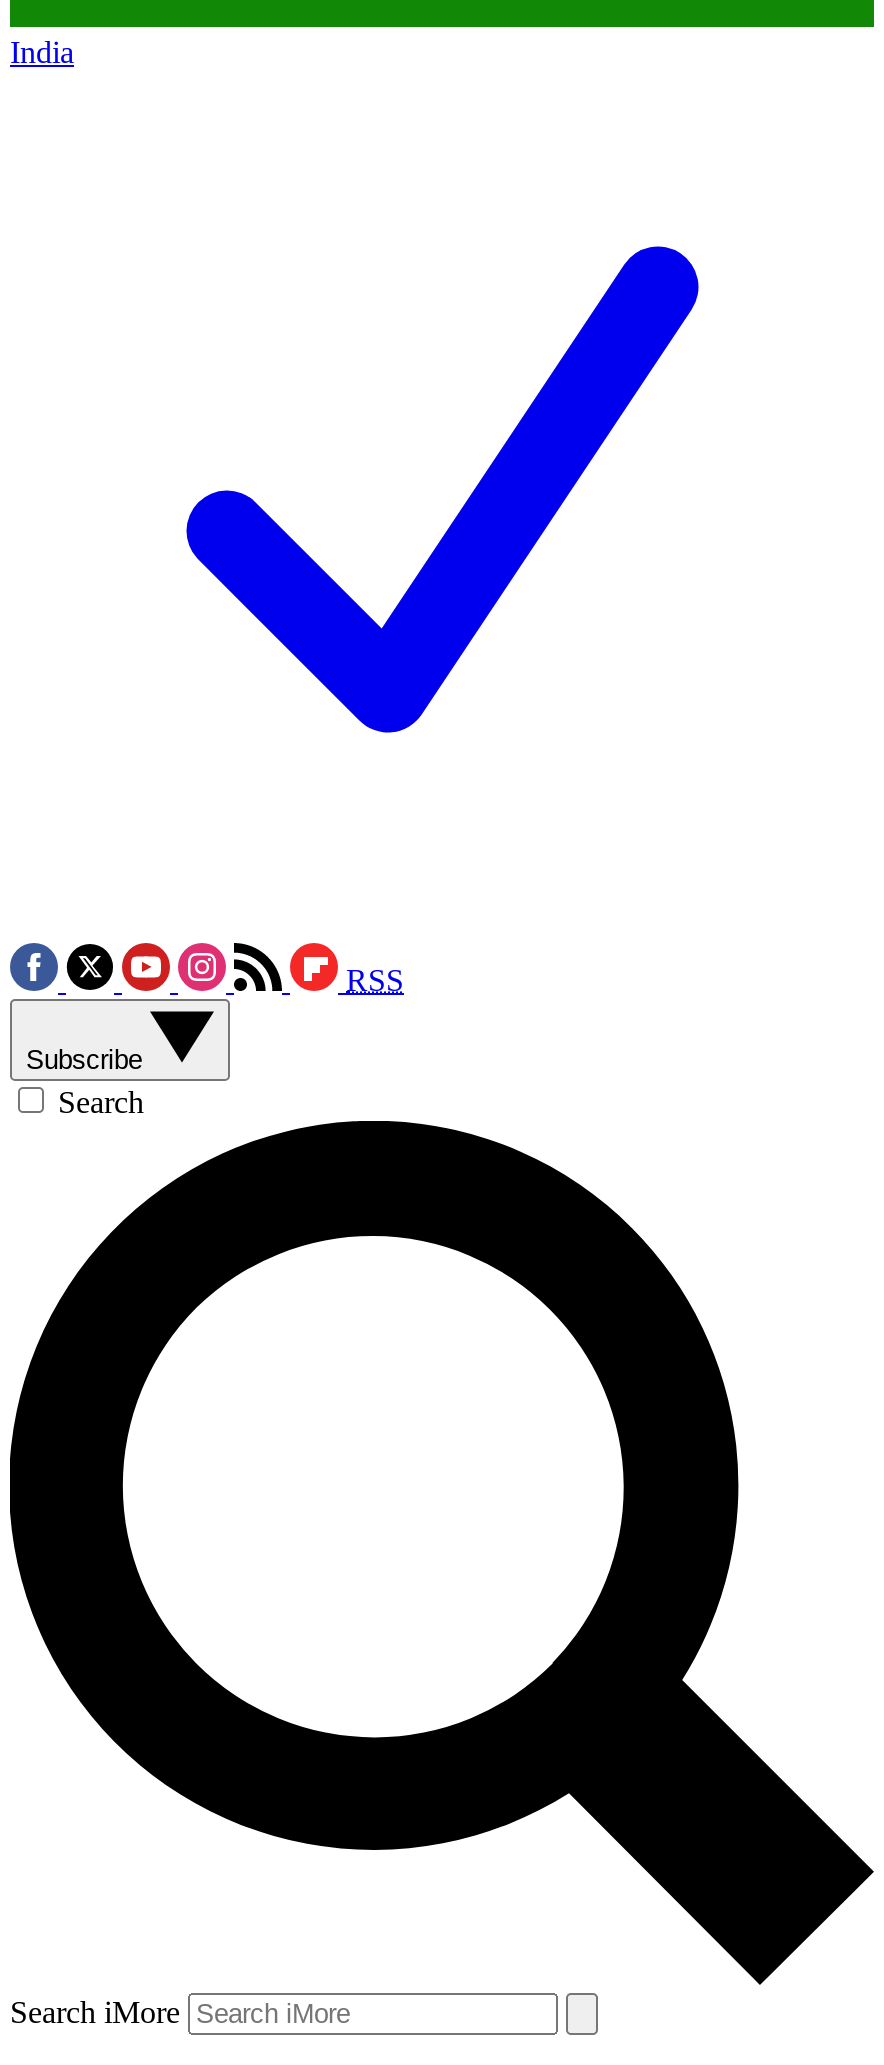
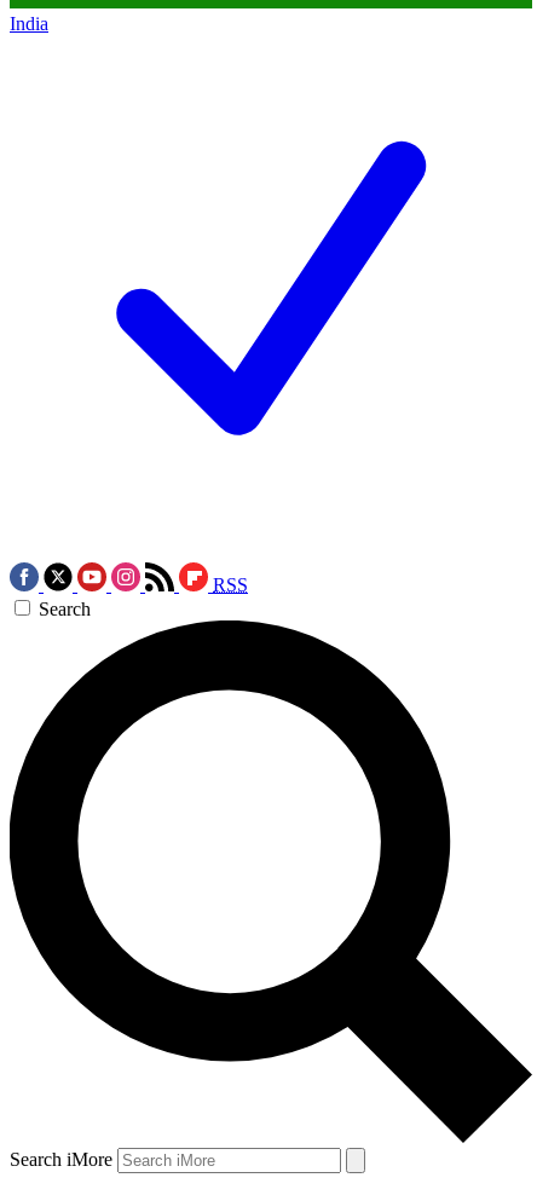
- Subscribe
